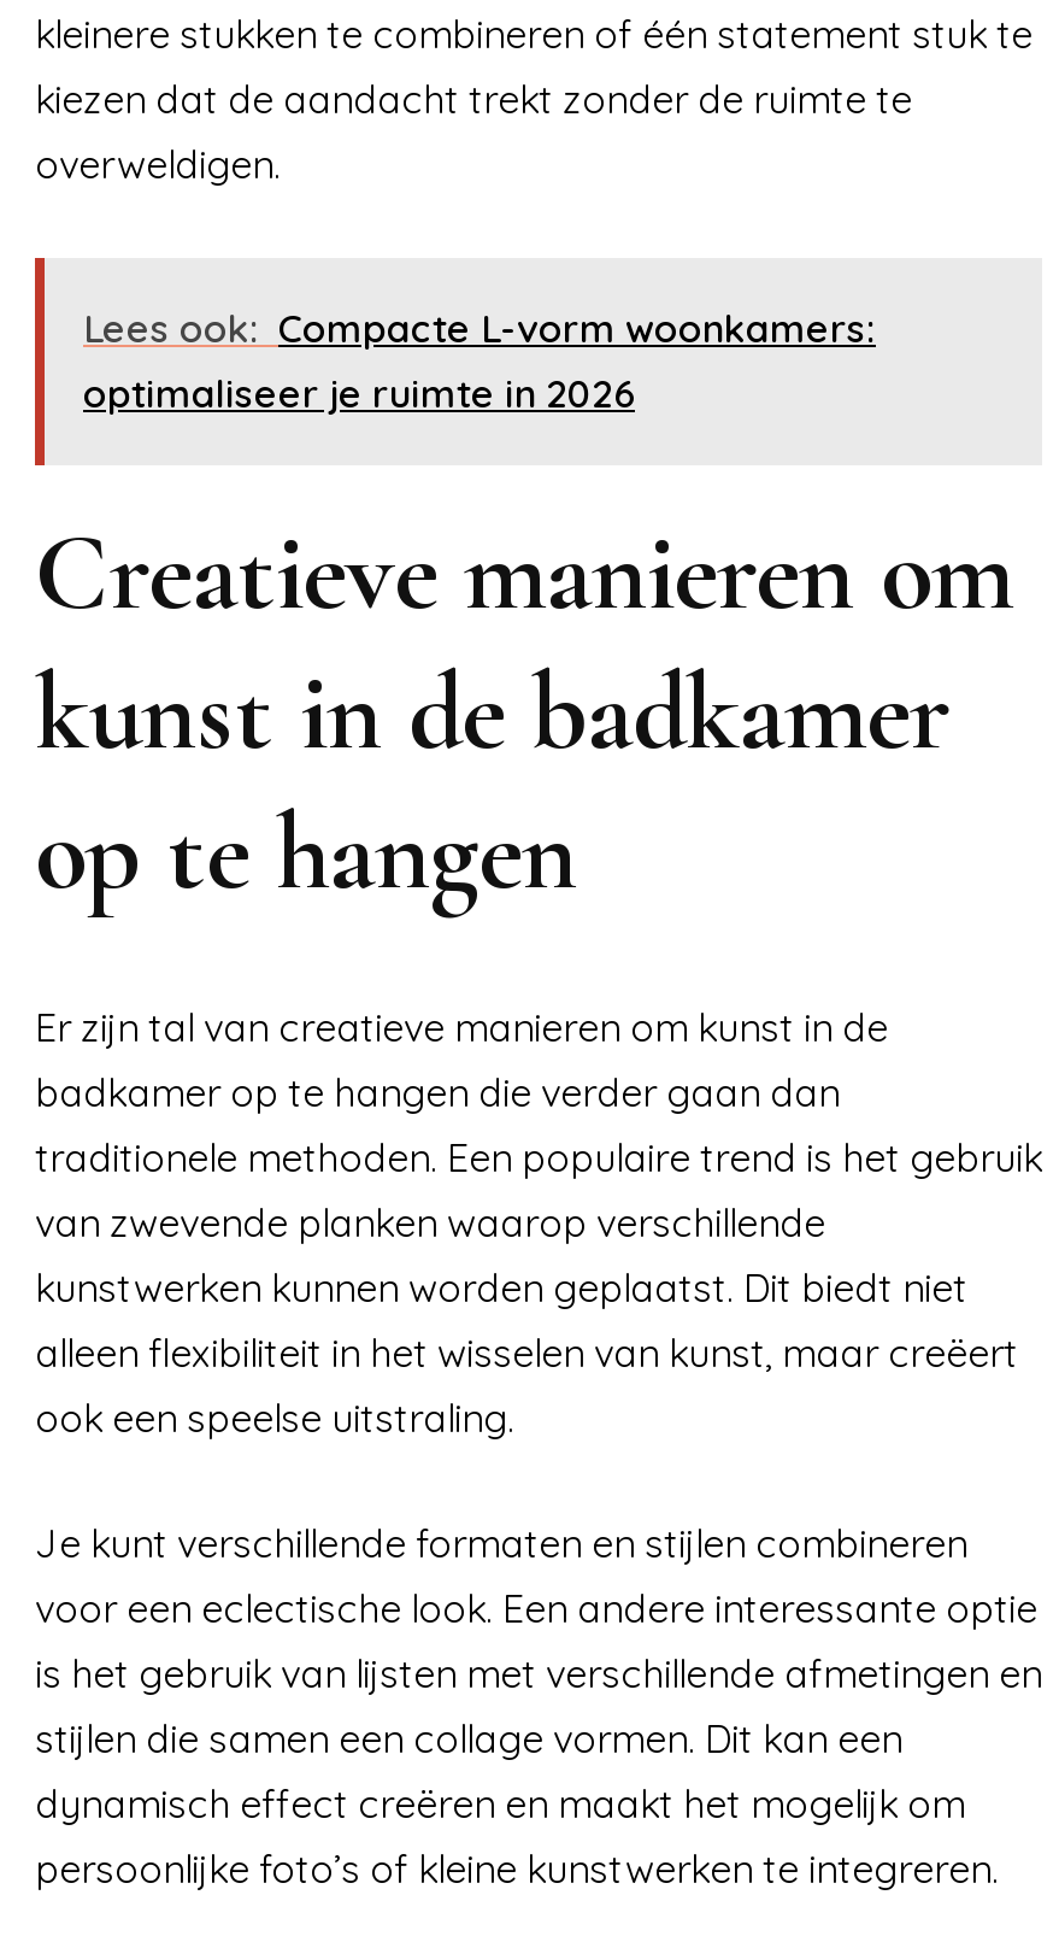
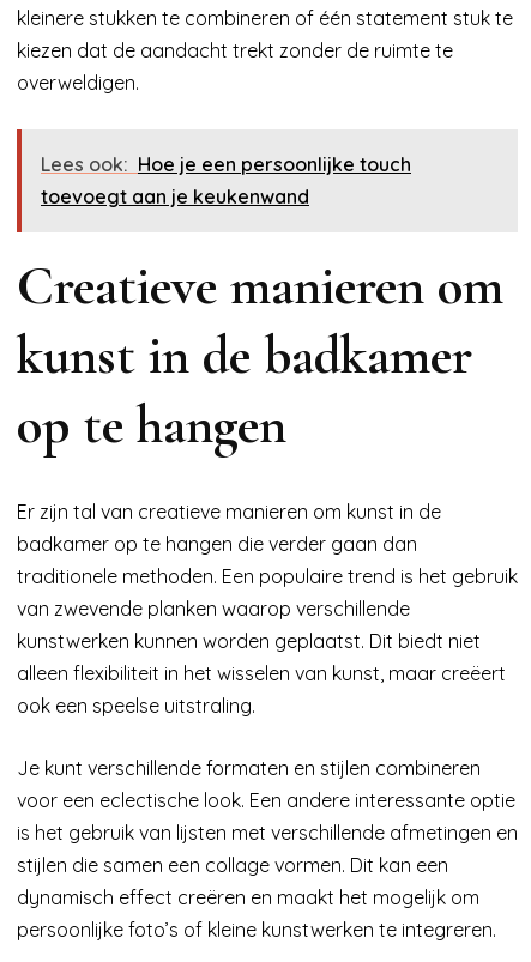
- Lees ook: Compacte L-vorm woonkamers:
- optimaliseer je ruimte in 2026
+ Lees ook: Hoe je een persoonlijke touch
+ toevoegt aan je keukenwand
